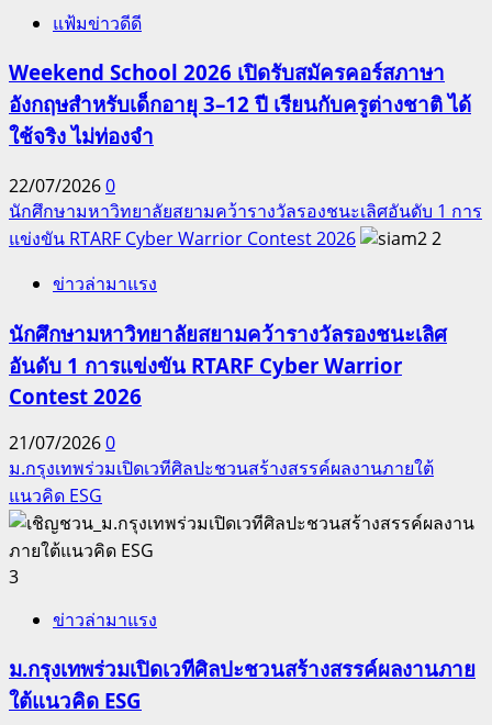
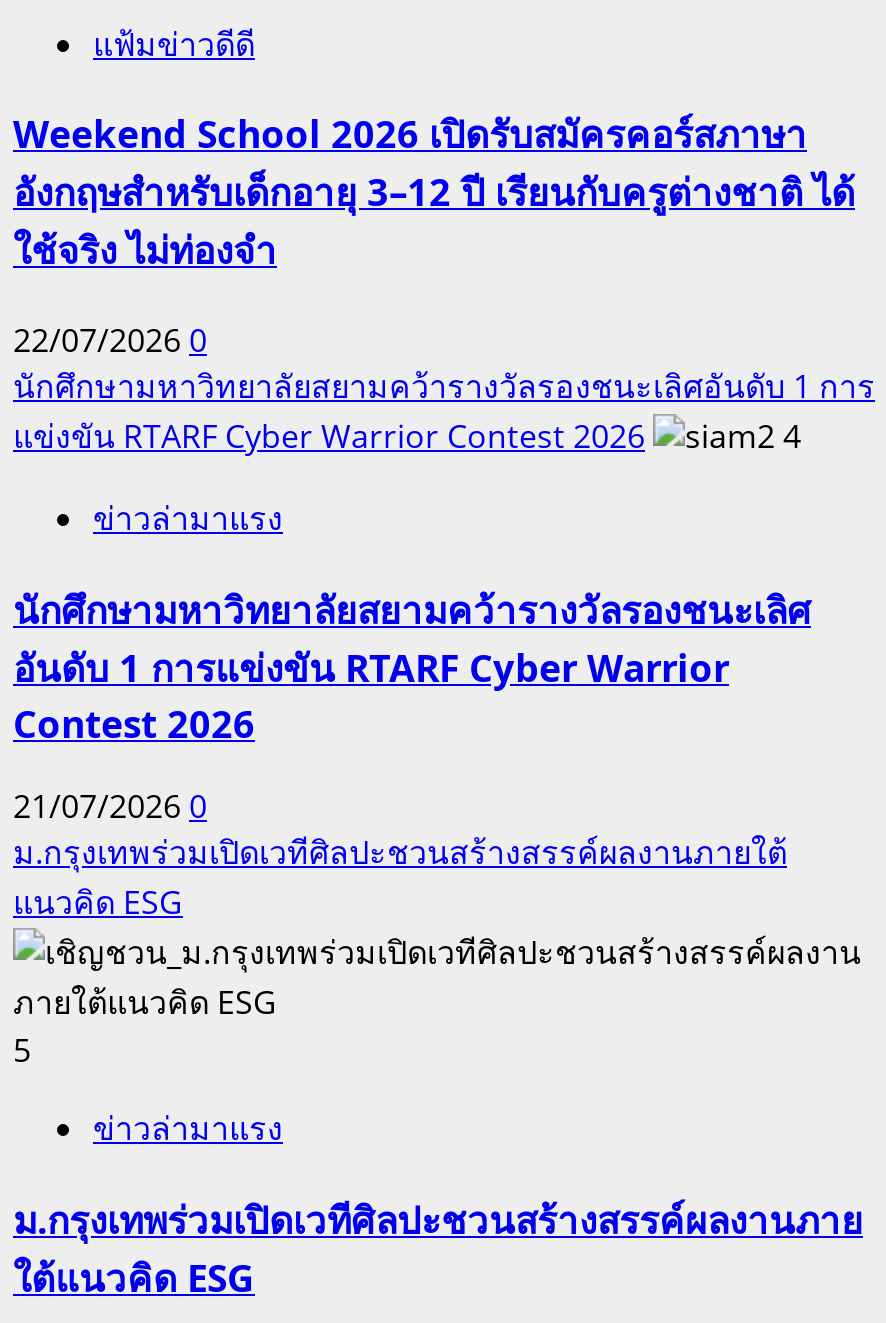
- 2
+ 4

- 3
+ 5
